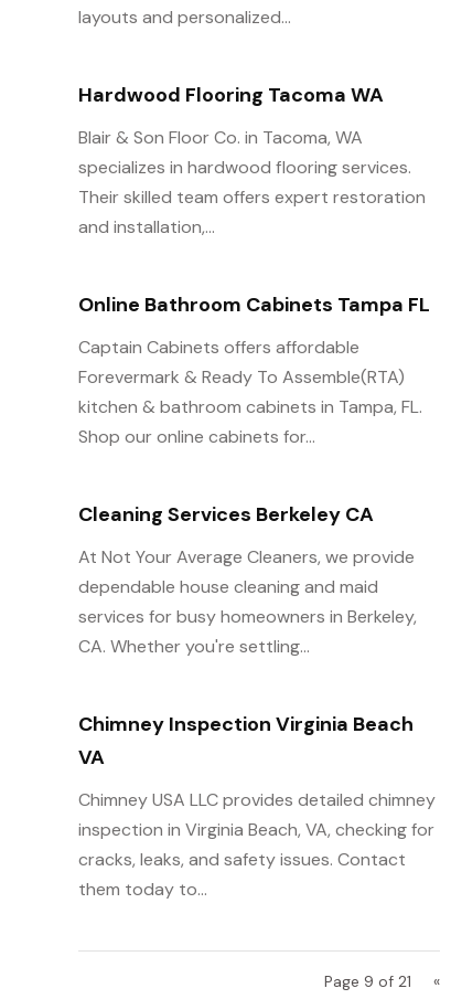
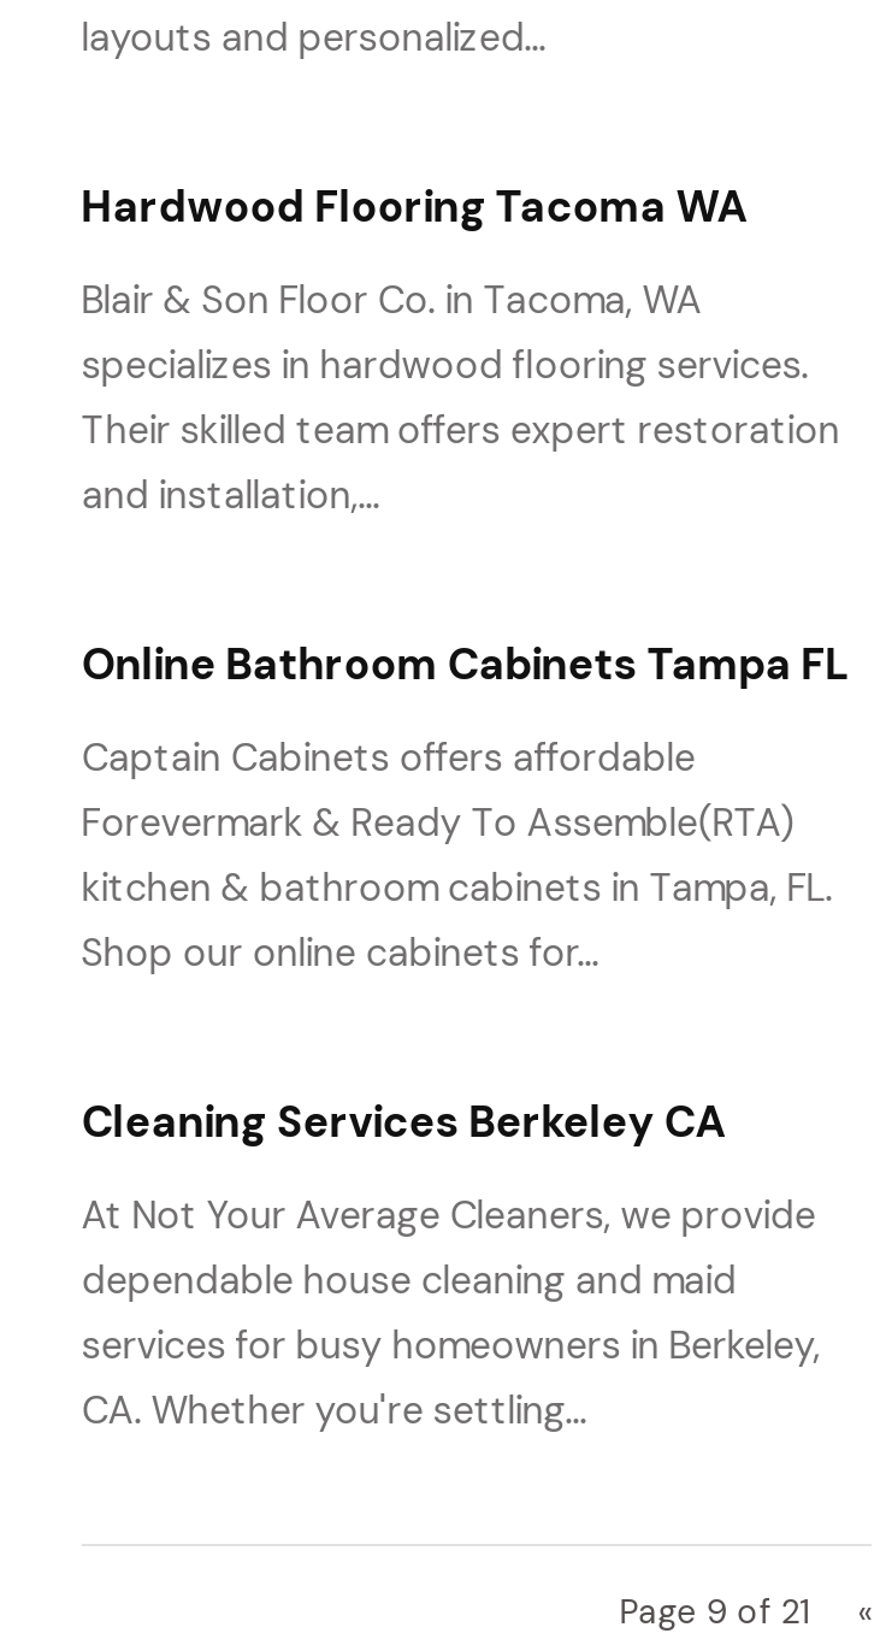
- Chimney Inspection Virginia Beach
- VA
- Chimney USA LLC provides detailed chimney
- inspection in Virginia Beach, VA, checking for
- cracks, leaks, and safety issues. Contact
- them today to...
